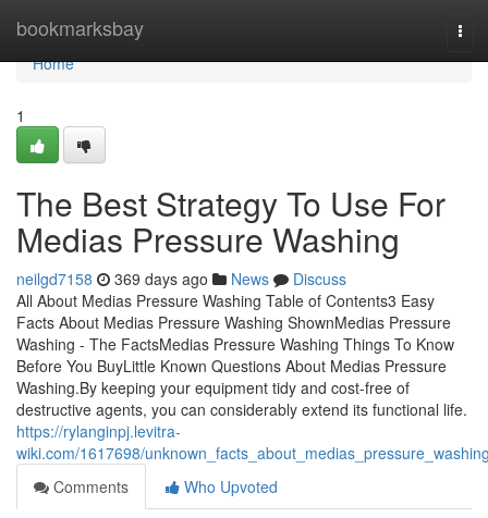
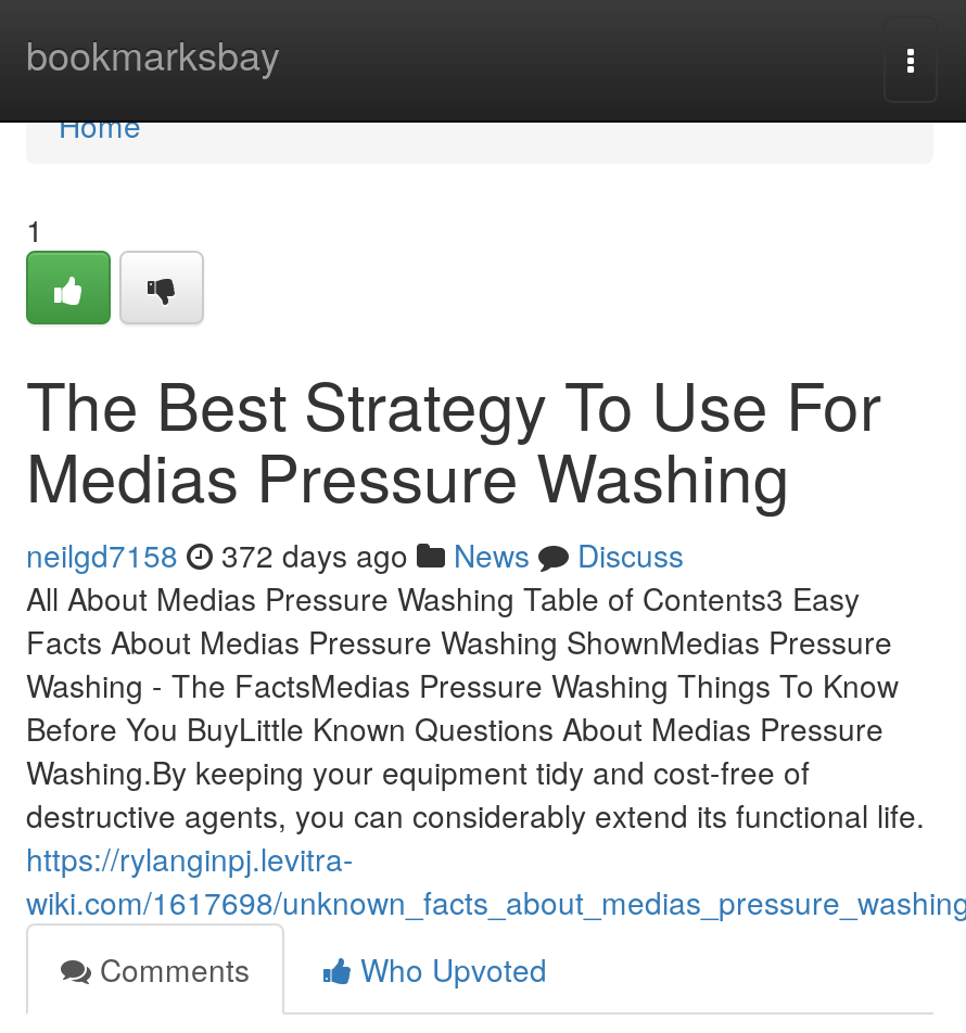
- neilgd7158 369 days ago News Discuss
+ neilgd7158 372 days ago News Discuss
